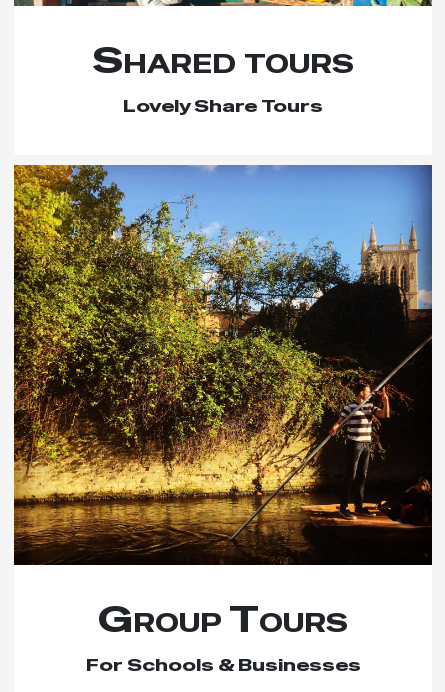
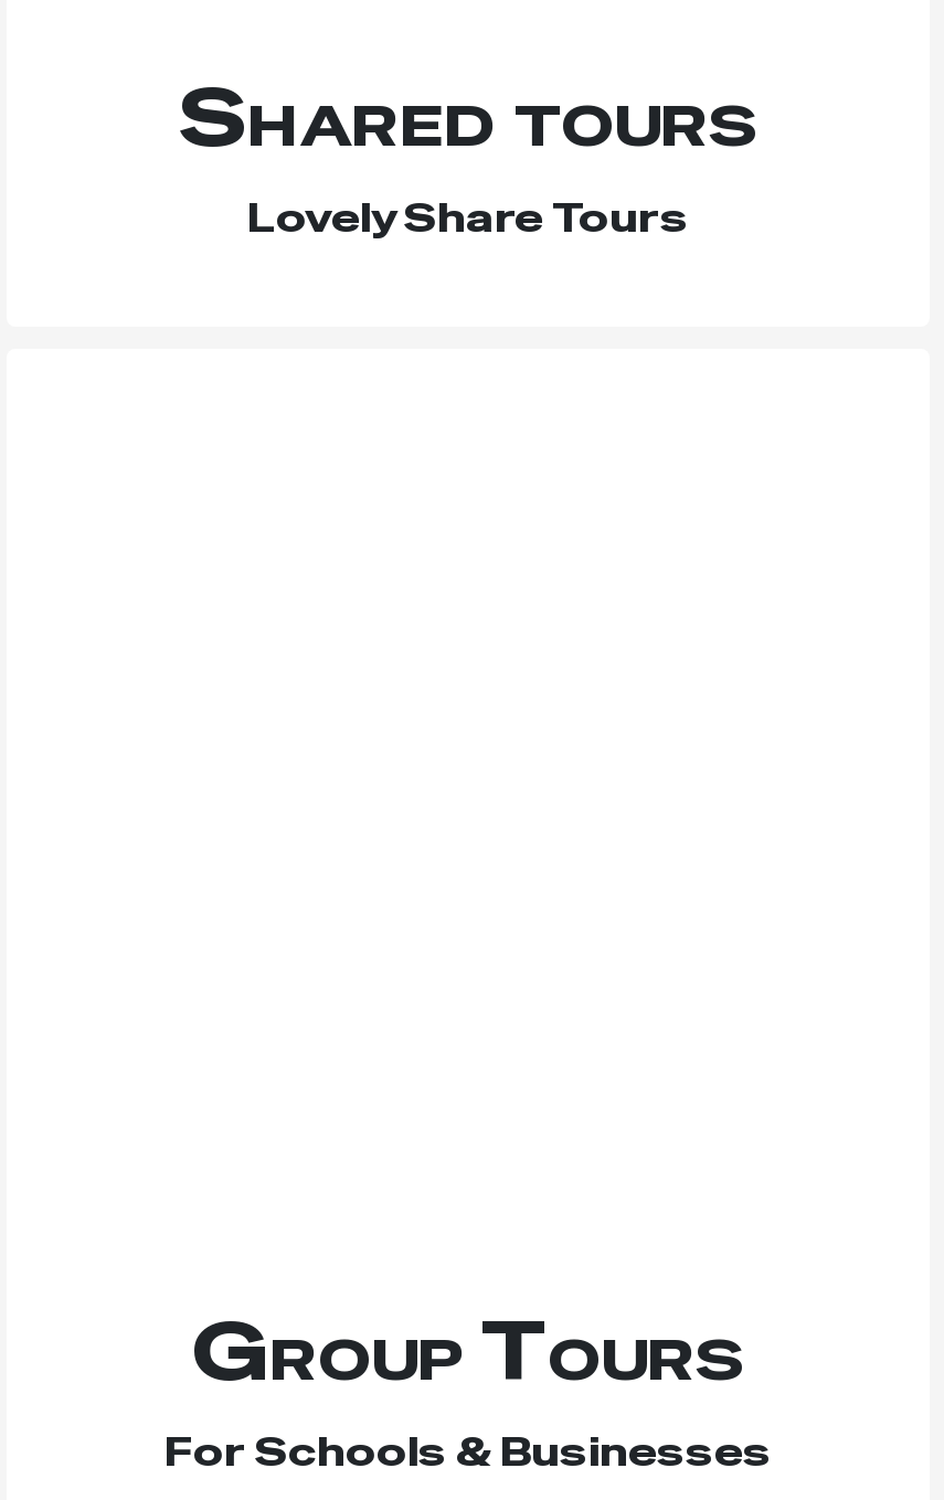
- [image]
